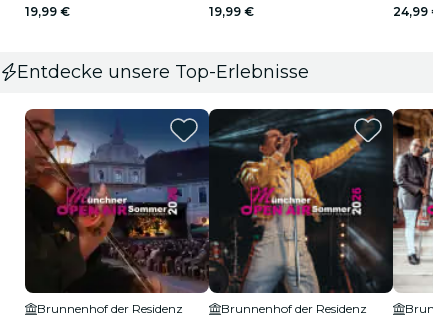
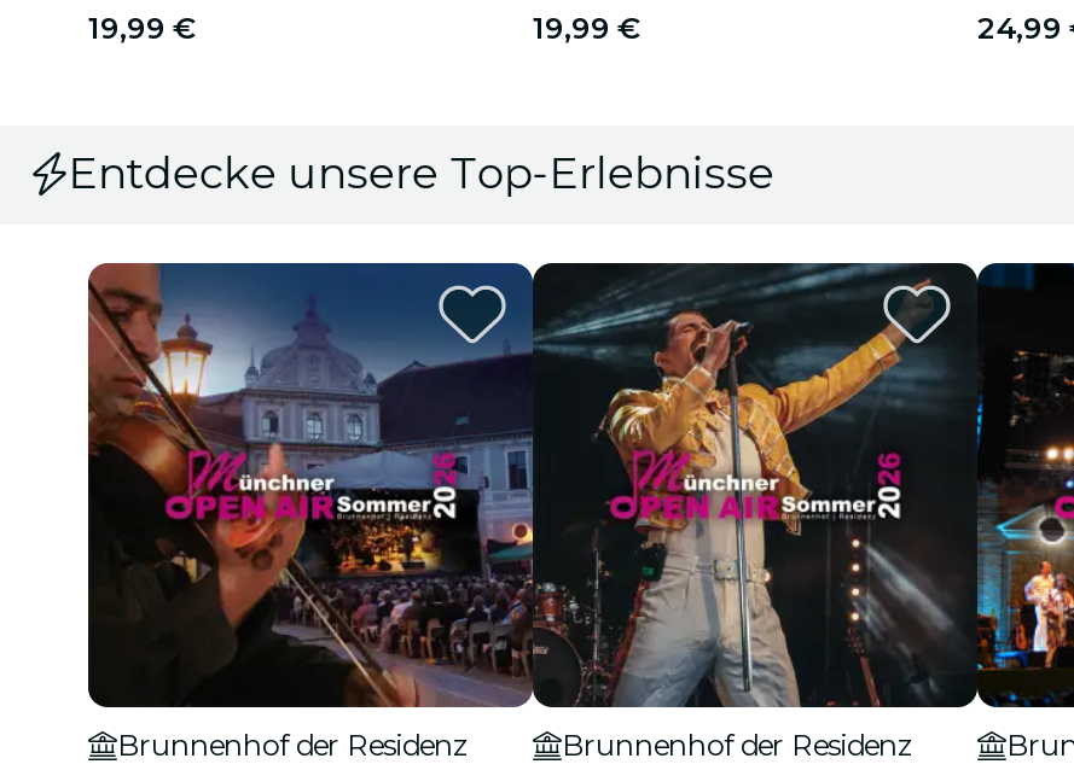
- [image]
+ [image]
